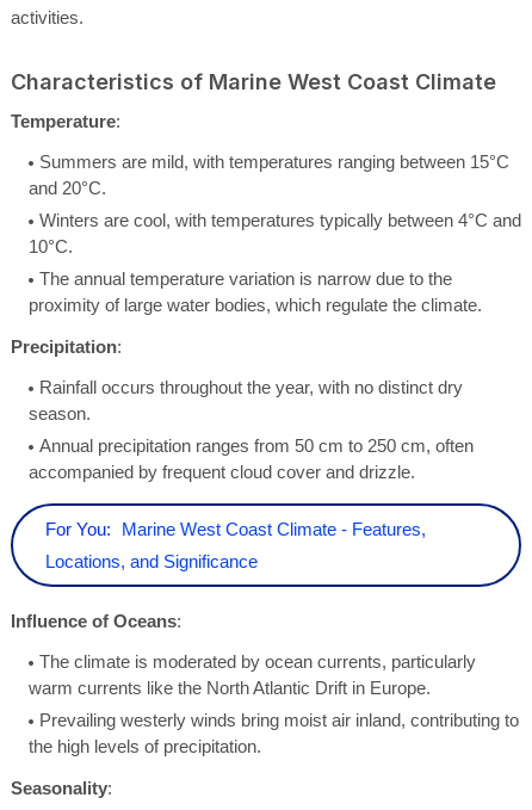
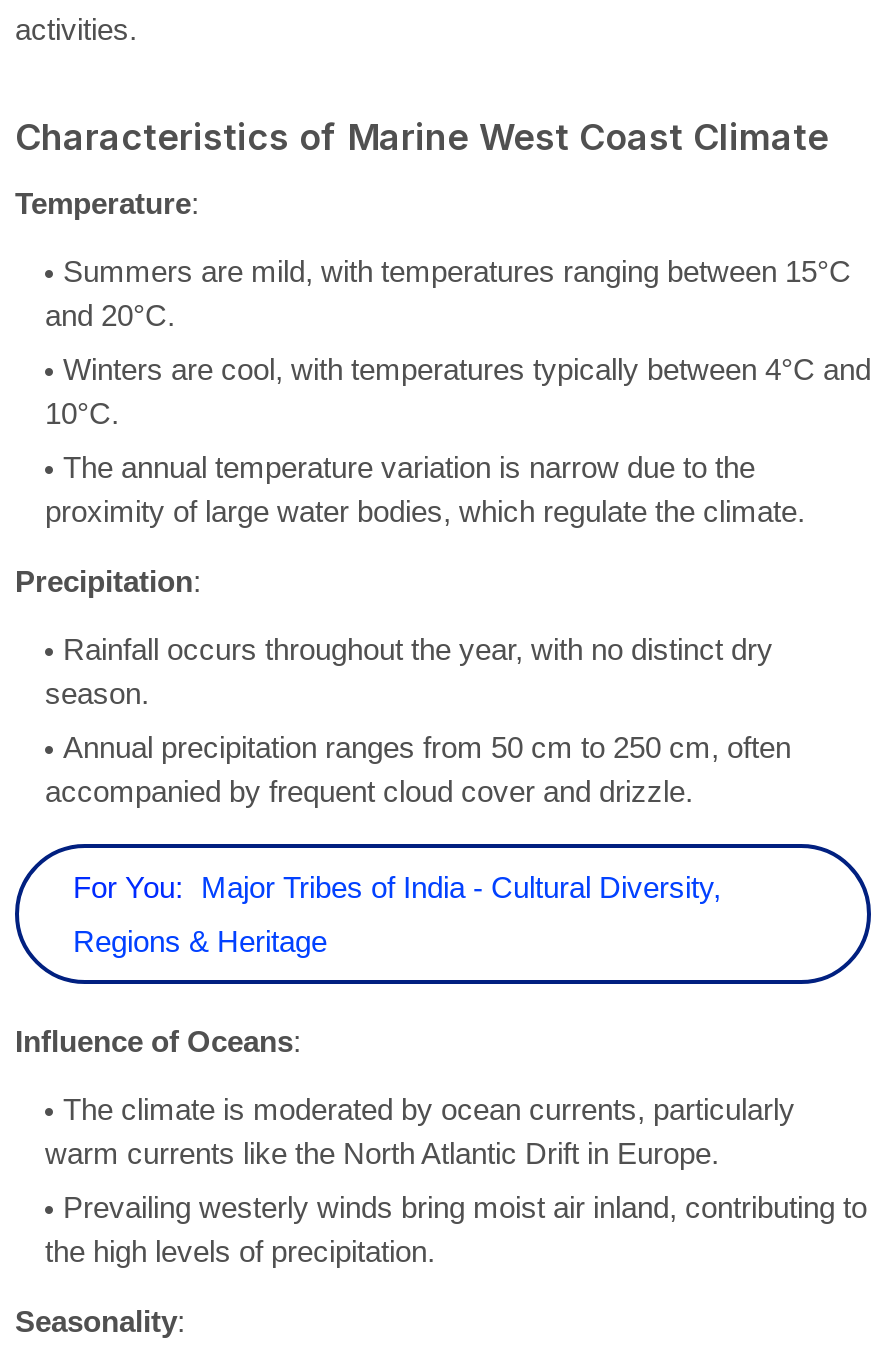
- For You: Marine West Coast Climate - Features,
+ For You: Major Tribes of India - Cultural Diversity,

- Locations, and Significance
+ Regions & Heritage
